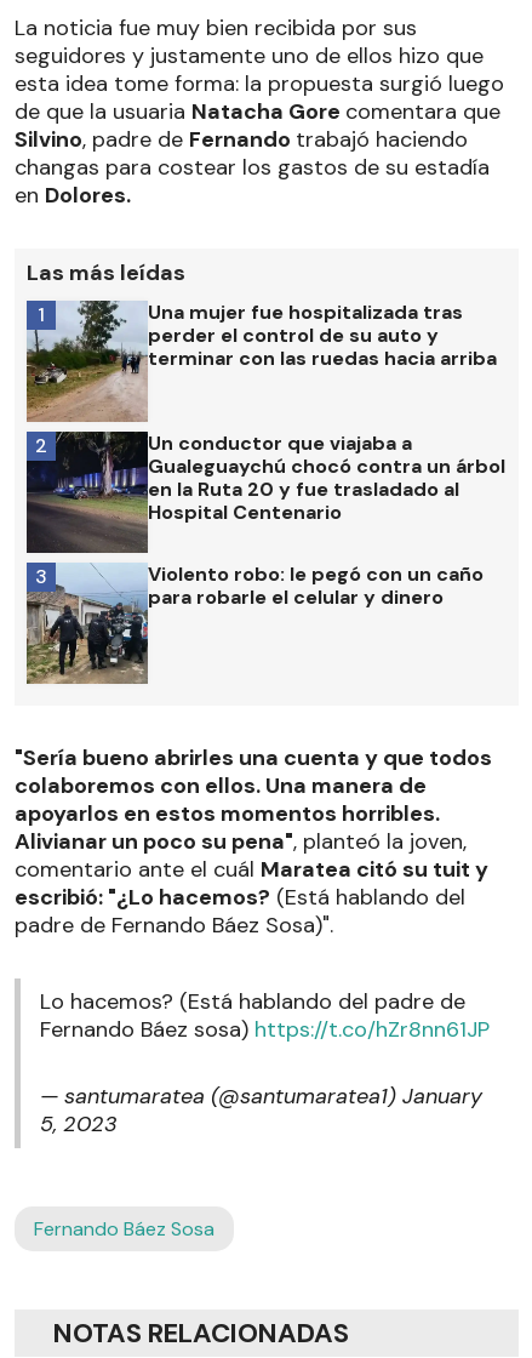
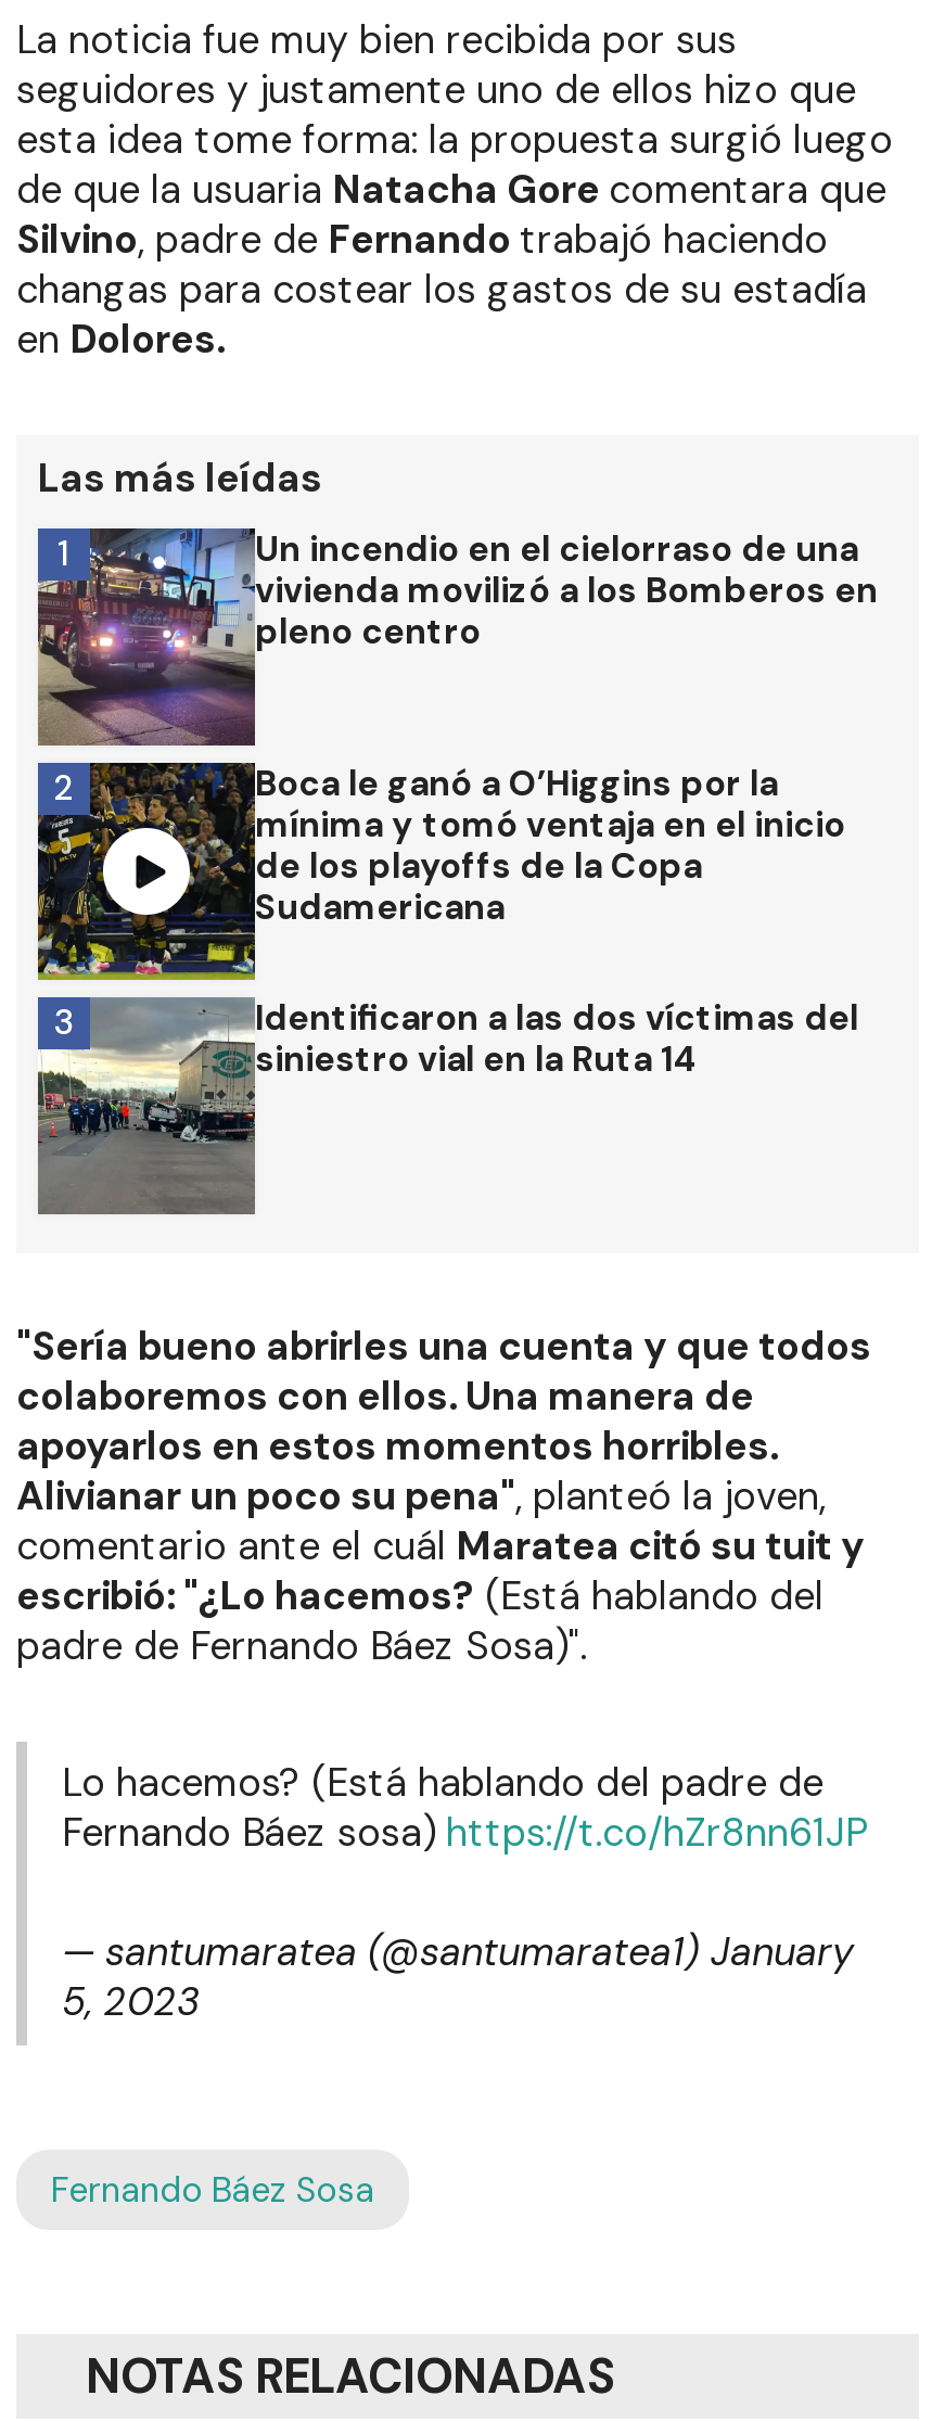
- [image]
- Una mujer fue hospitalizada tras
- perder el control de su auto y
- terminar con las ruedas hacia arriba
+ [image]
+ Un incendio en el cielorraso de una
+ vivienda movilizó a los Bomberos en
+ pleno centro

- [image]
- Un conductor que viajaba a
- Gualeguaychú chocó contra un árbol
- en la Ruta 20 y fue trasladado al
- Hospital Centenario
+ [image]
+ Boca le ganó a O’Higgins por la
+ mínima y tomó ventaja en el inicio
+ de los playoffs de la Copa
+ Sudamericana

- [image]
- Violento robo: le pegó con un caño
- para robarle el celular y dinero
+ [image]
+ Identificaron a las dos víctimas del
+ siniestro vial en la Ruta 14
